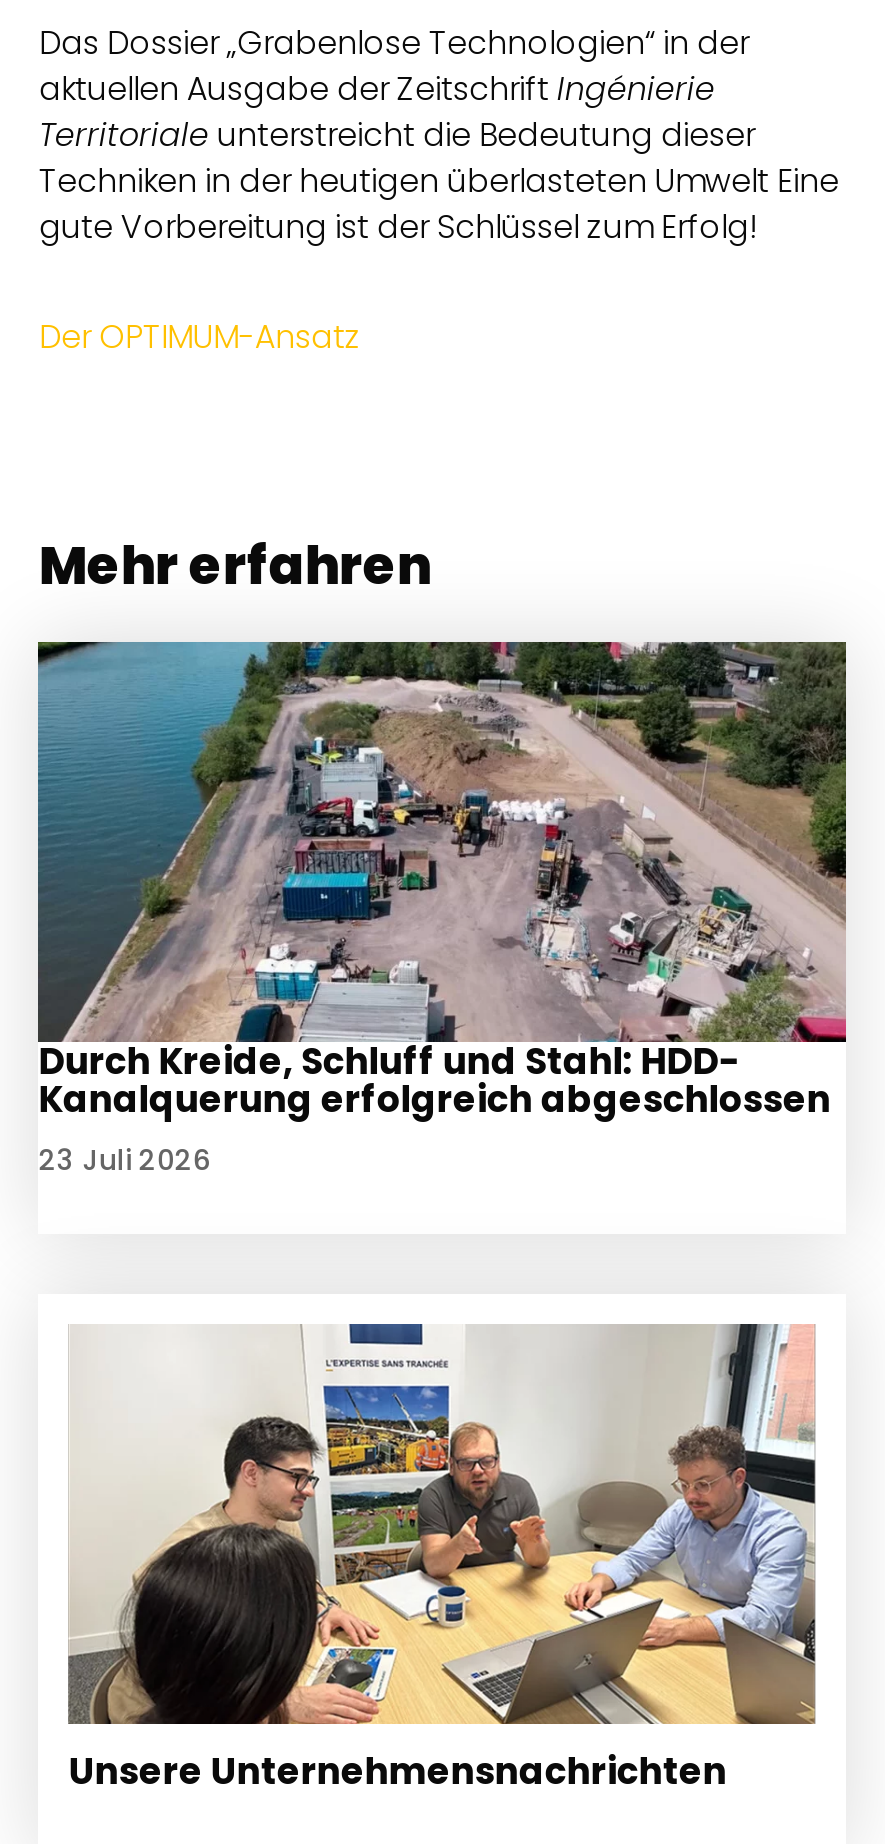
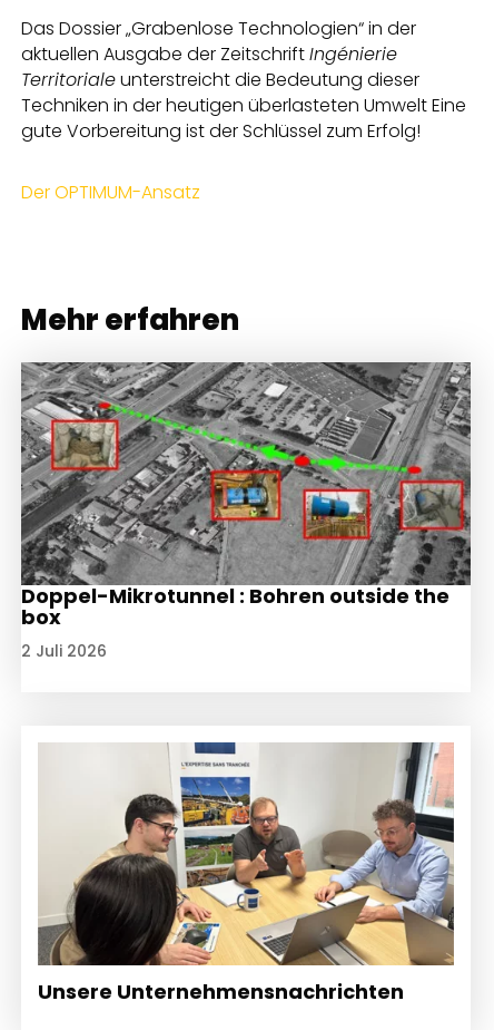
- [image]
- Durch Kreide, Schluff und Stahl: HDD-
- Kanalquerung erfolgreich abgeschlossen
- 23 Juli 2026
+ [image]
+ Doppel-Mikrotunnel : Bohren outside the
+ box
+ 2 Juli 2026
